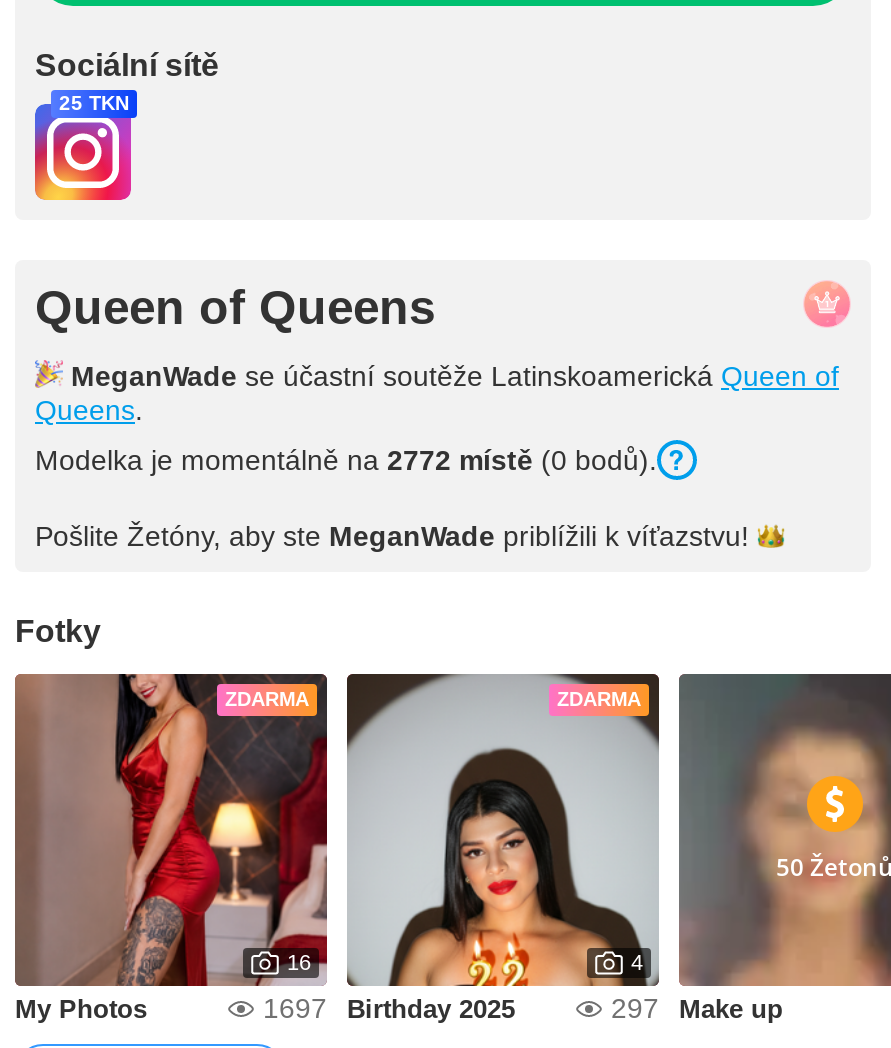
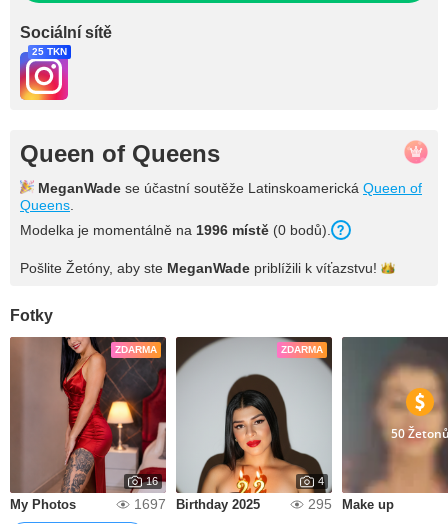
- Modelka je momentálně na 2772 místě (0 bodů).
+ Modelka je momentálně na 1996 místě (0 bodů).

- 297 Make up
+ 295 Make up
